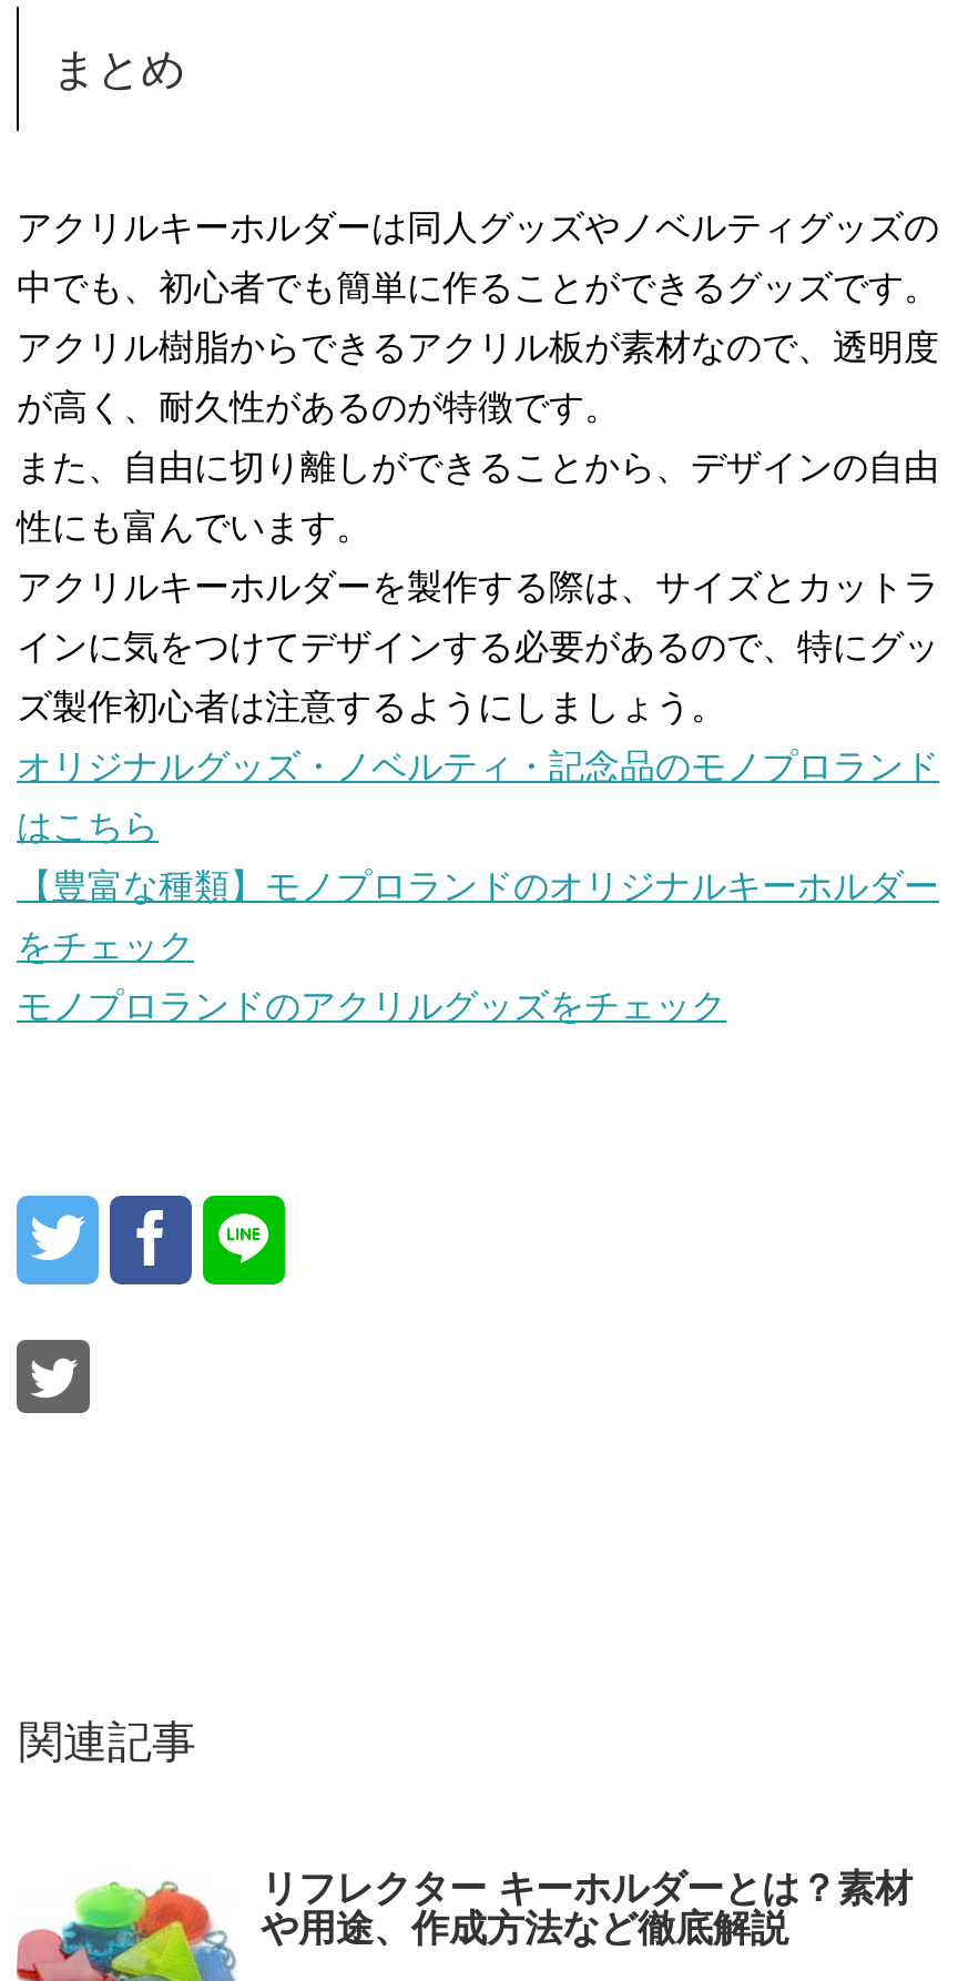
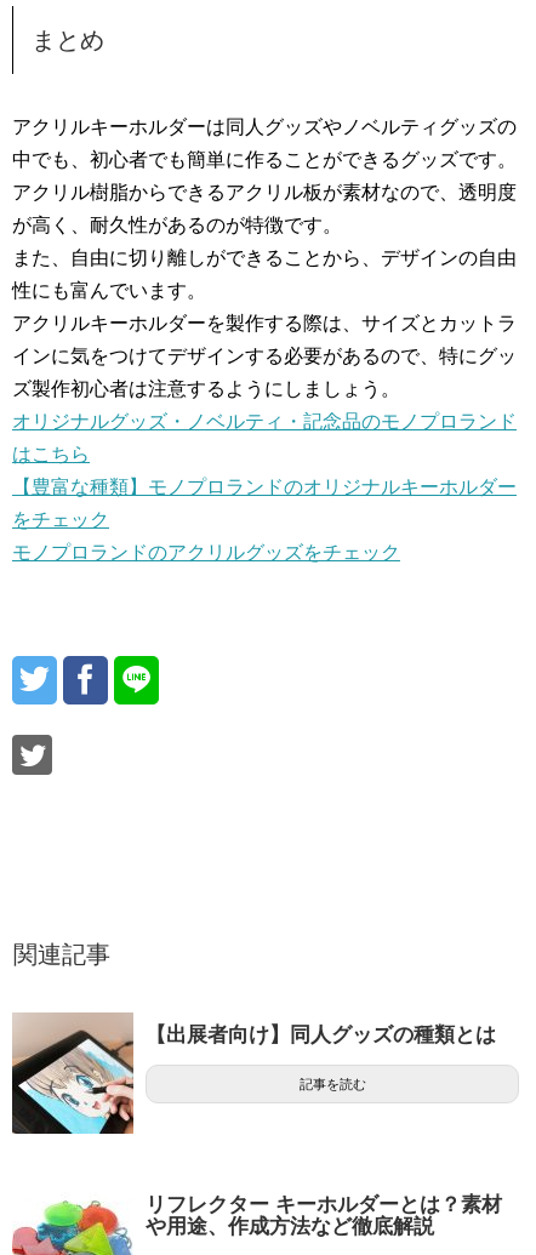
+ [image]
+ 【出展者向け】同人グッズの種類とは
+ 記事を読む
